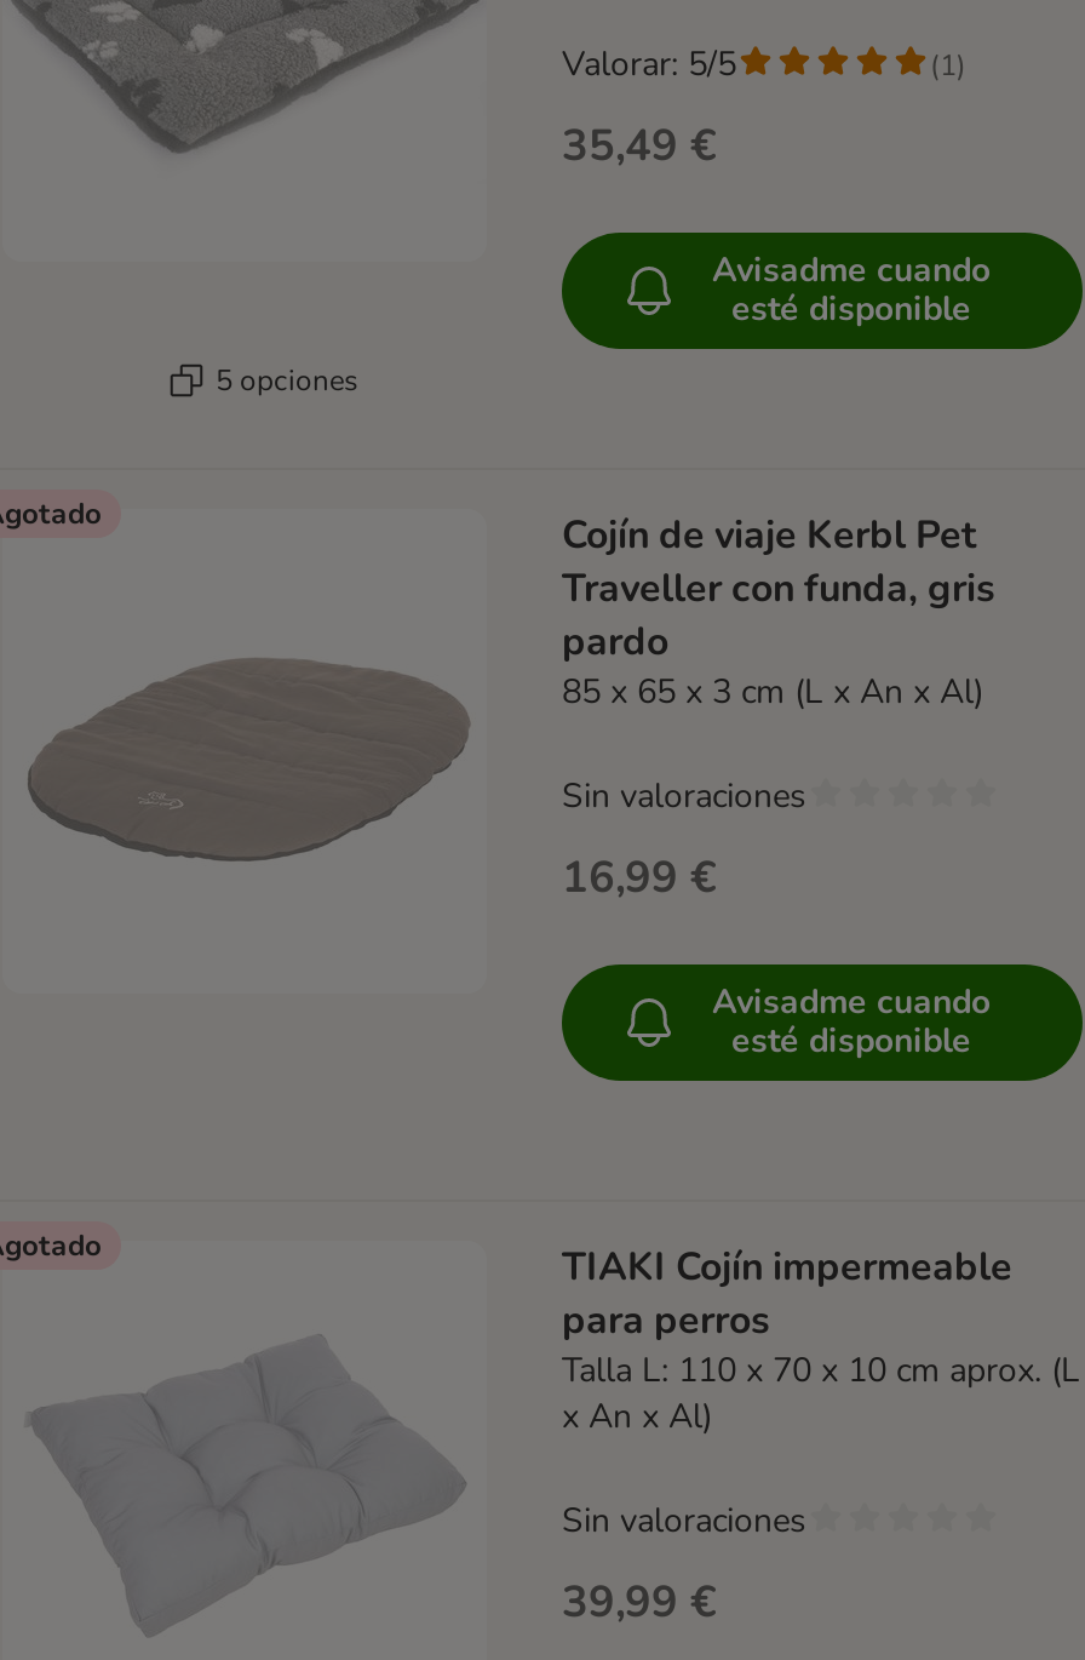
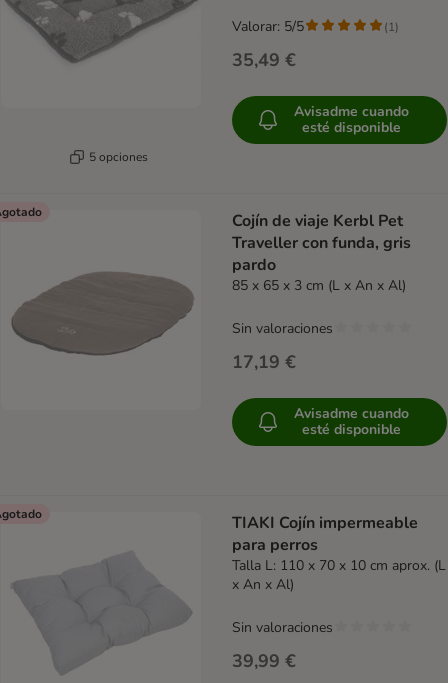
- 16,99 €
+ 17,19 €
